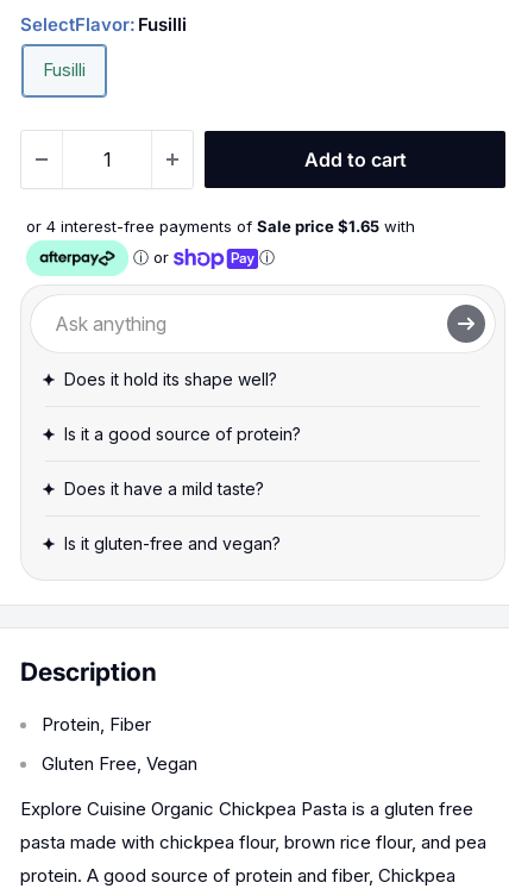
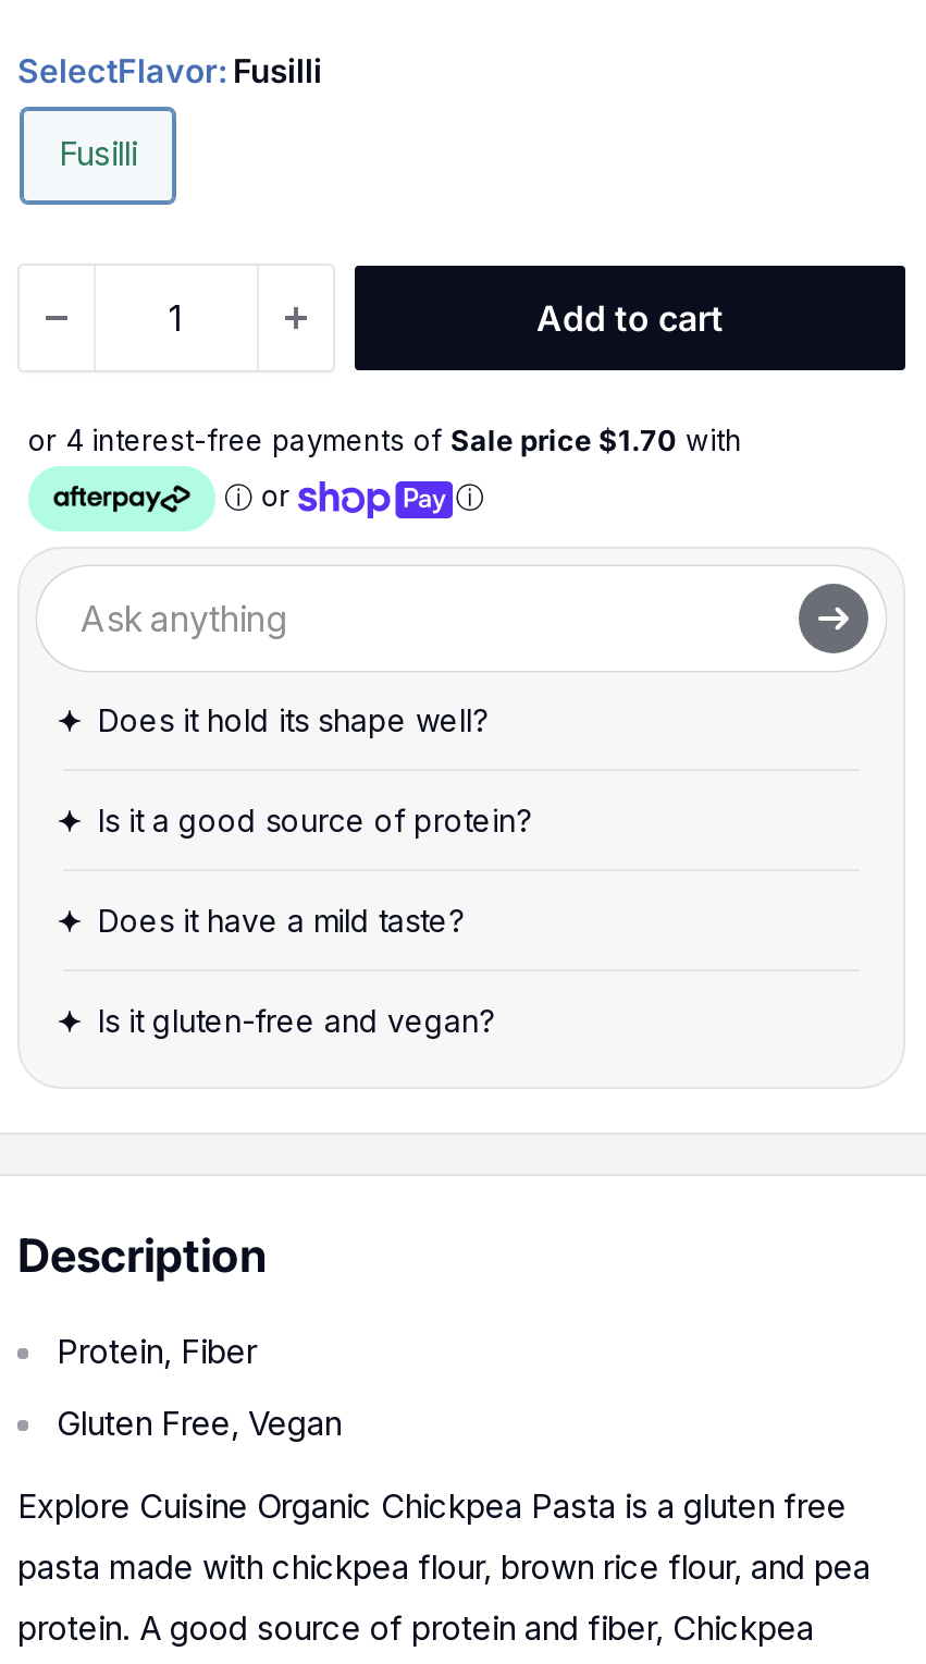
- or 4 interest-free payments of Sale price $1.65 with
+ or 4 interest-free payments of Sale price $1.70 with
